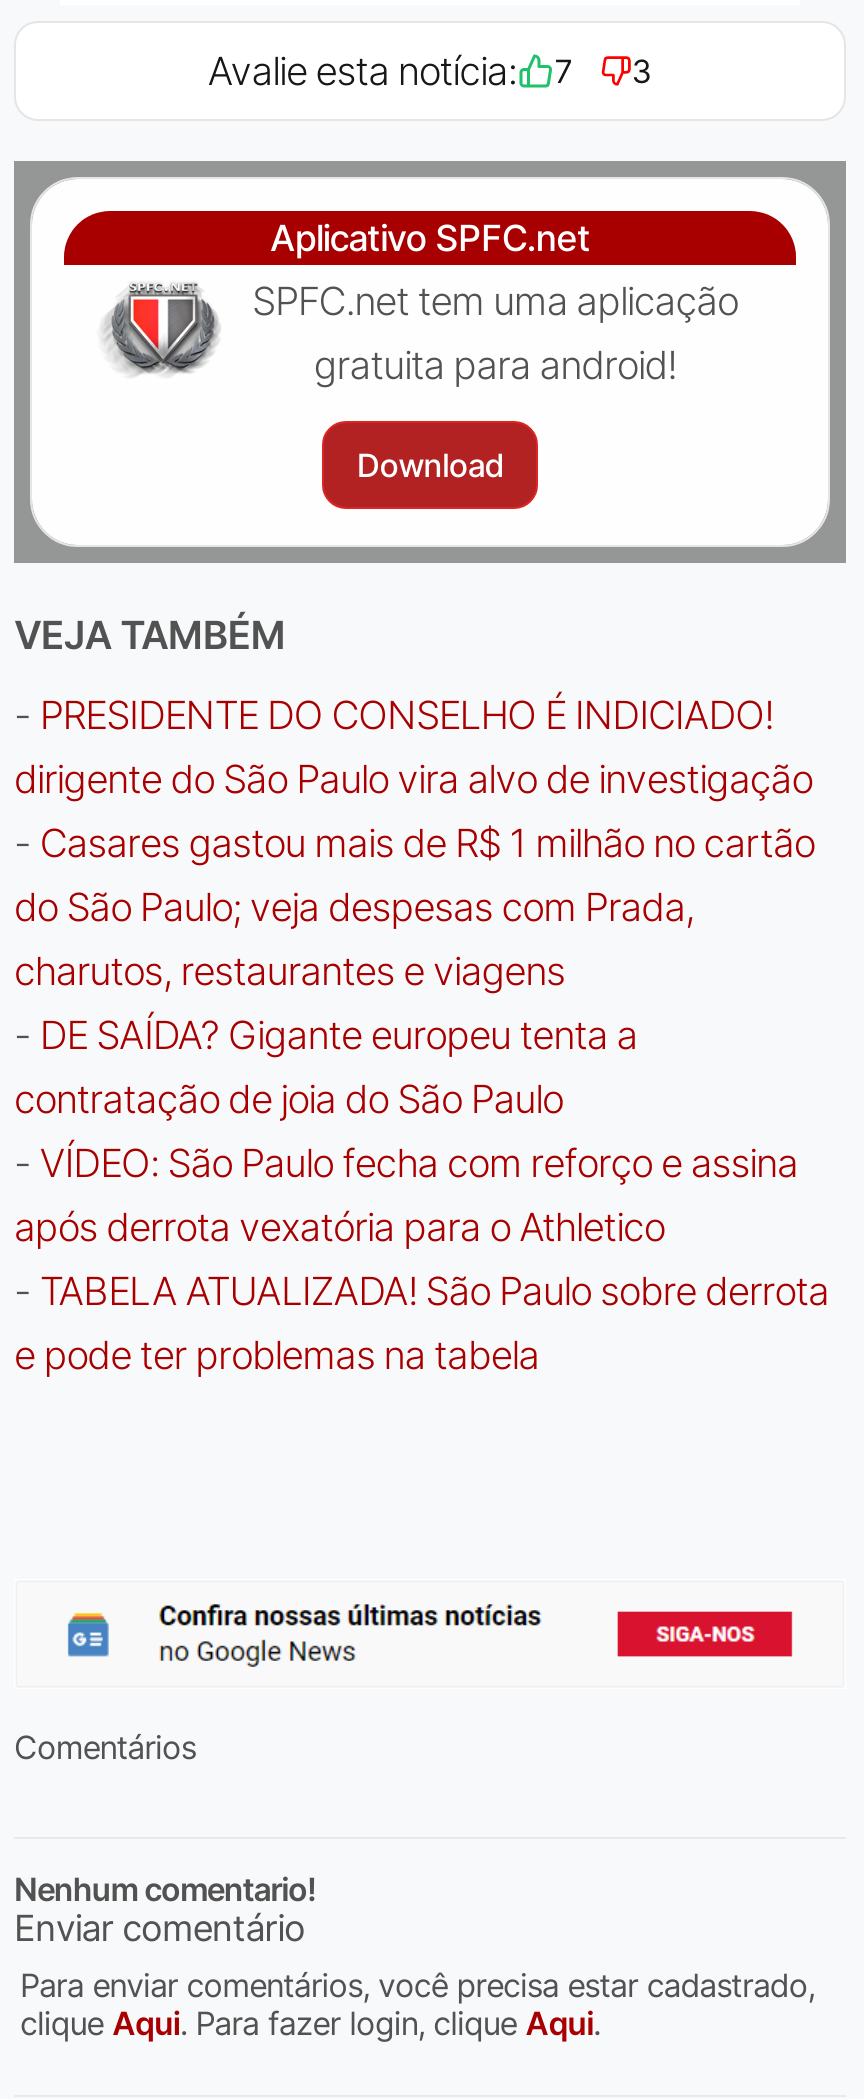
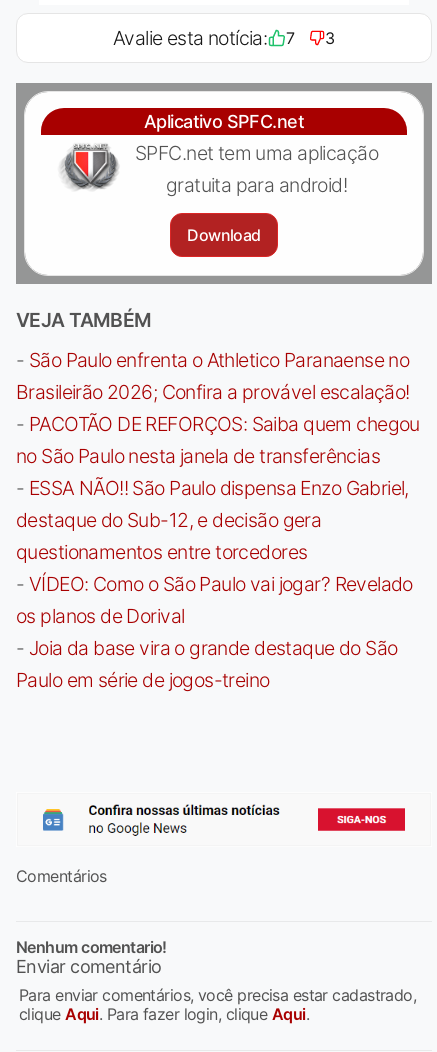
- - PRESIDENTE DO CONSELHO É INDICIADO!
- dirigente do São Paulo vira alvo de investigação
- - Casares gastou mais de R$ 1 milhão no cartão
- do São Paulo; veja despesas com Prada,
- charutos, restaurantes e viagens
- - DE SAÍDA? Gigante europeu tenta a
- contratação de joia do São Paulo
- - VÍDEO: São Paulo fecha com reforço e assina
- após derrota vexatória para o Athletico
- - TABELA ATUALIZADA! São Paulo sobre derrota
- e pode ter problemas na tabela
+ - São Paulo enfrenta o Athletico Paranaense no
+ Brasileirão 2026; Confira a provável escalação!
+ - PACOTÃO DE REFORÇOS: Saiba quem chegou
+ no São Paulo nesta janela de transferências
+ - ESSA NÃO!! São Paulo dispensa Enzo Gabriel,
+ destaque do Sub-12, e decisão gera
+ questionamentos entre torcedores
+ - VÍDEO: Como o São Paulo vai jogar? Revelado
+ os planos de Dorival
+ - Joia da base vira o grande destaque do São
+ Paulo em série de jogos-treino
